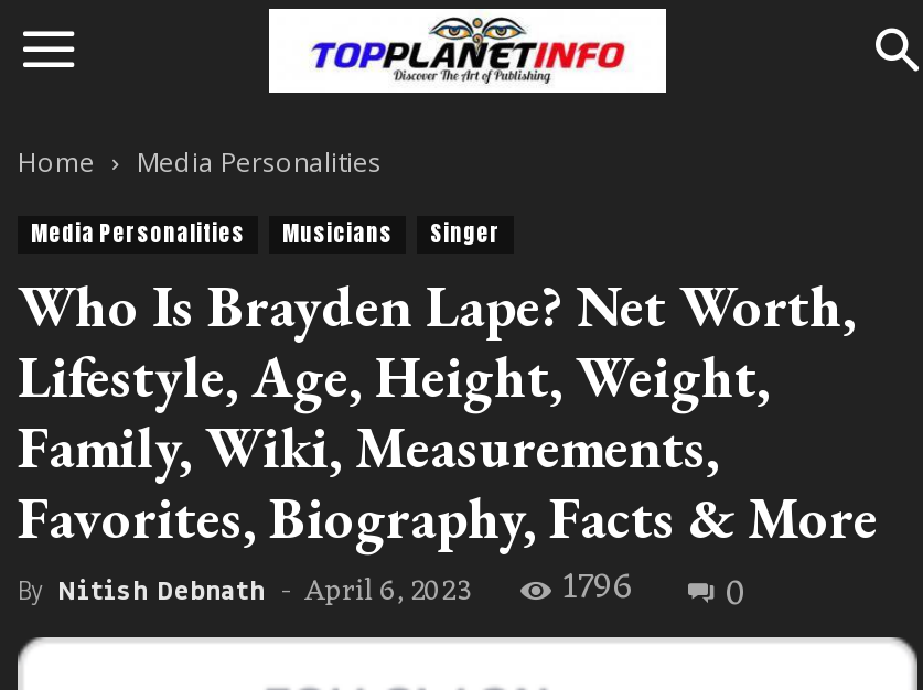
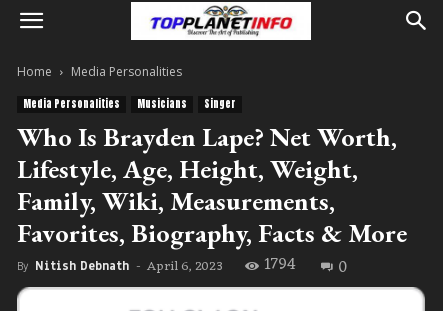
- By Nitish Debnath - April 6, 2023 1796 0
+ By Nitish Debnath - April 6, 2023 1794 0
